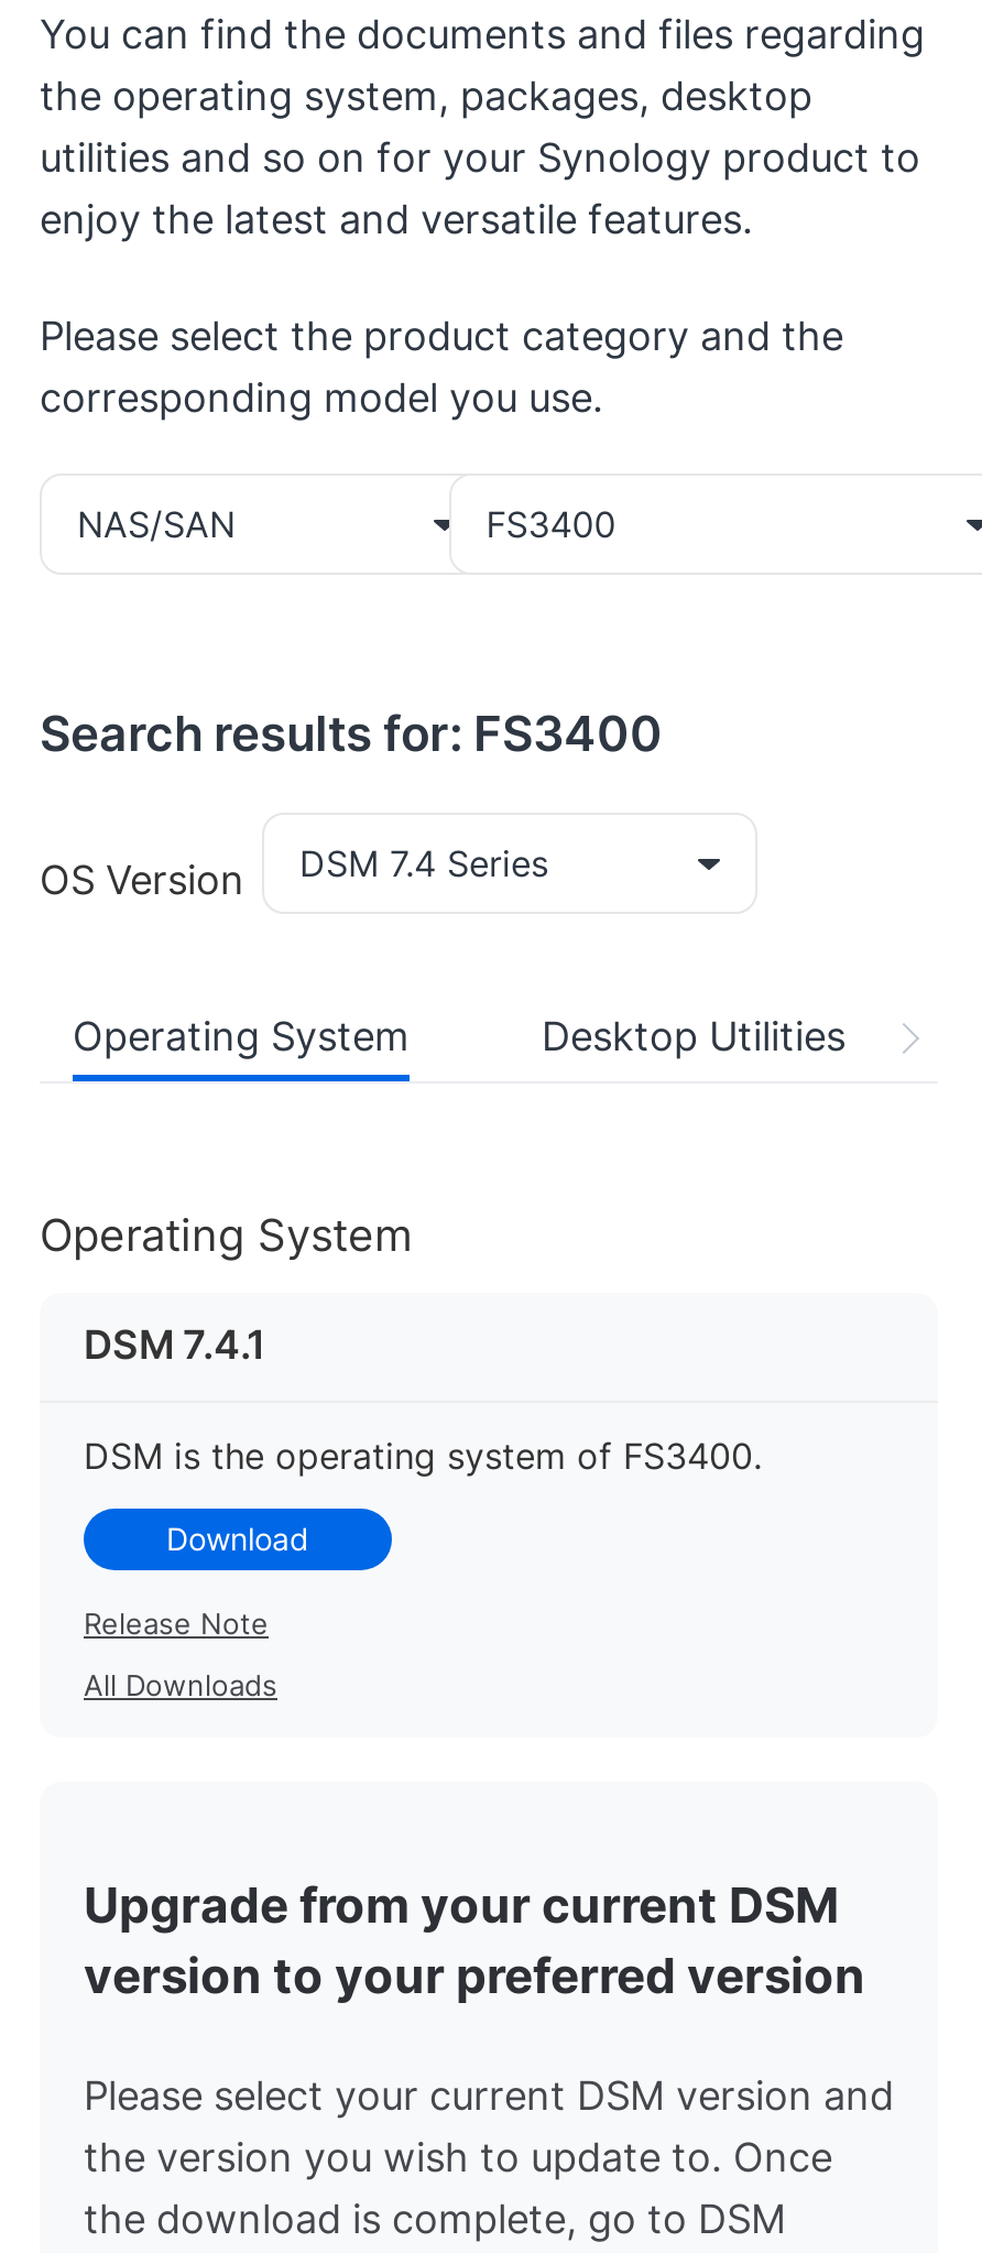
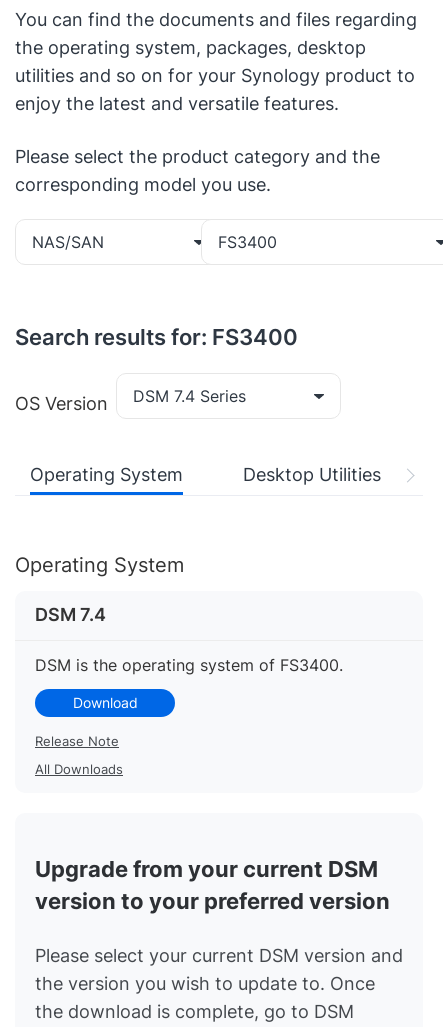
- DSM 7.4.1
+ DSM 7.4
